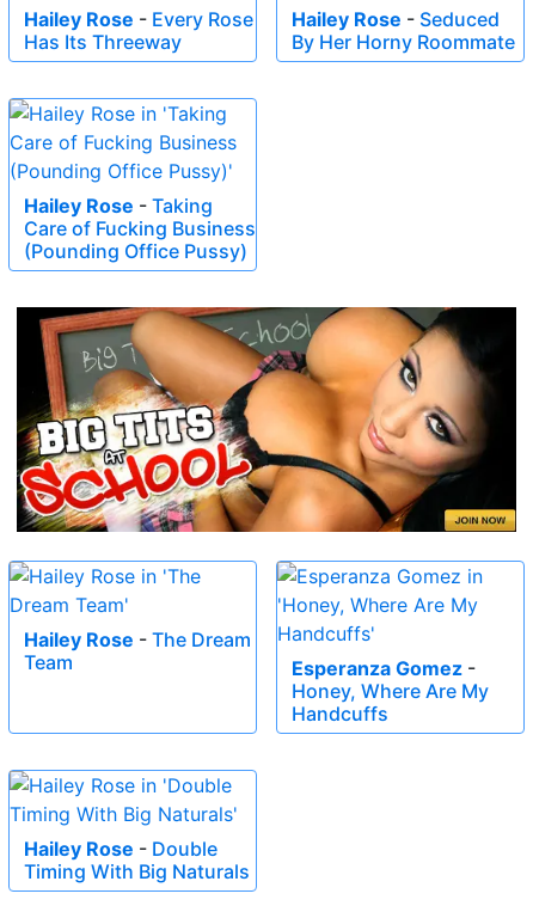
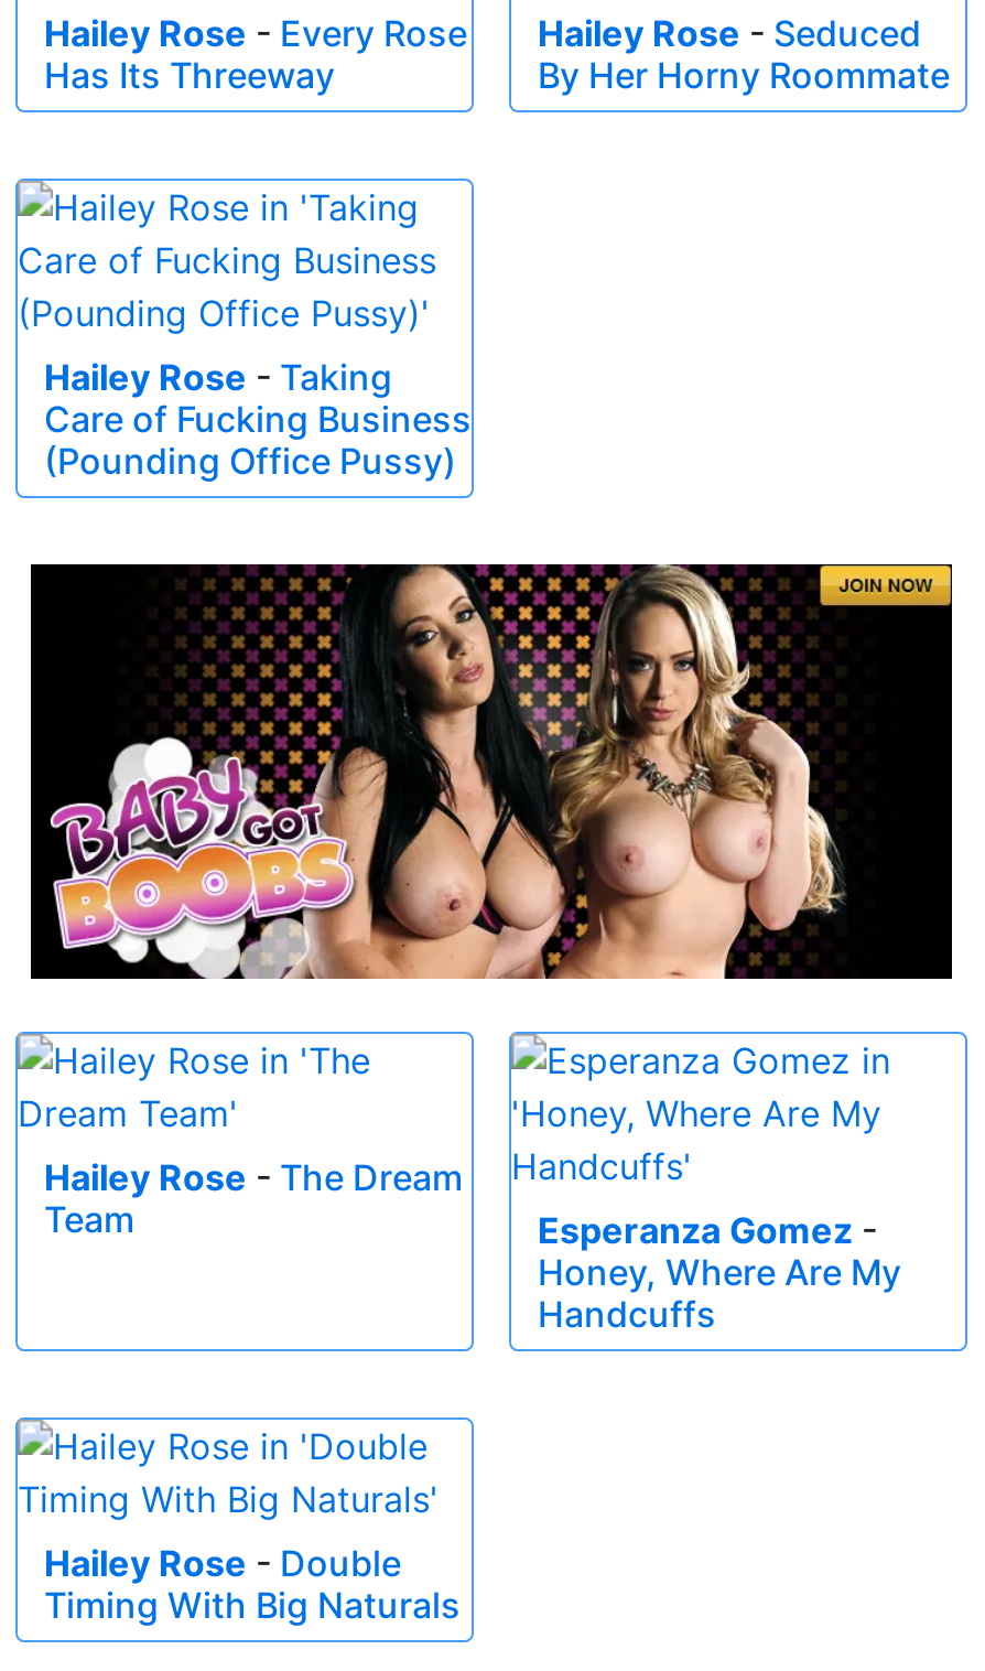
- [image]
+ [image]
